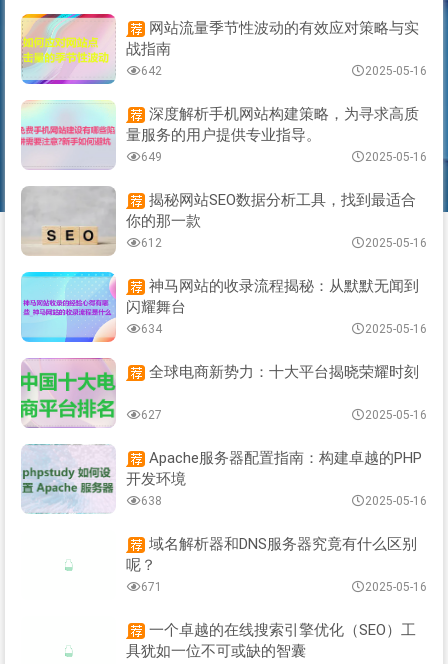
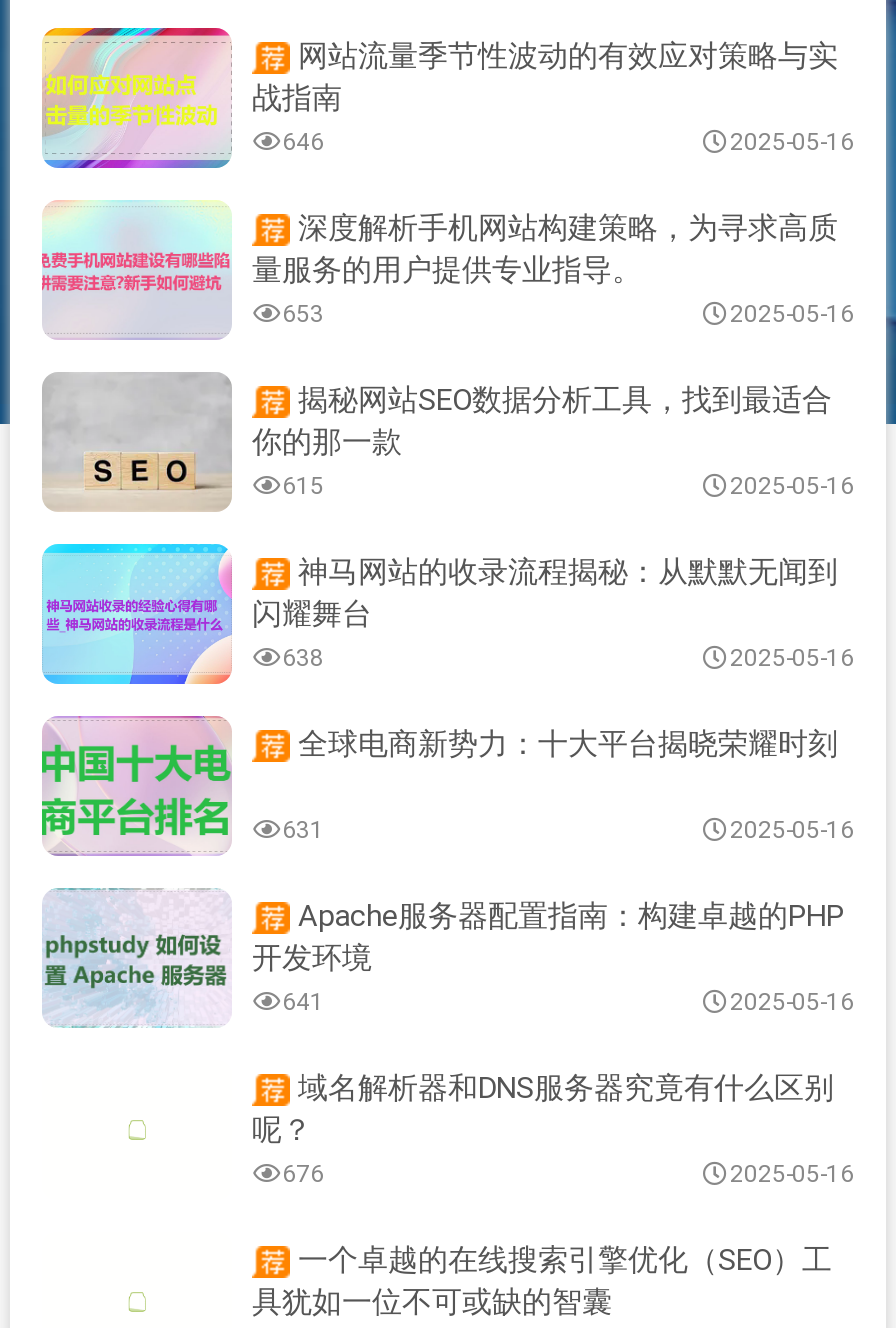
- 642
+ 646

- 649
+ 653

- 612
+ 615

- 634
+ 638

- 627
+ 631

- 638
+ 641

- 671
+ 676
